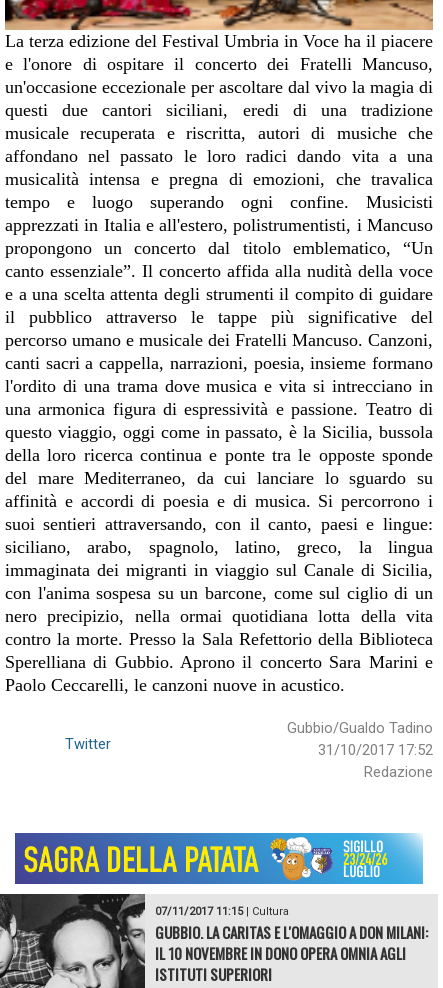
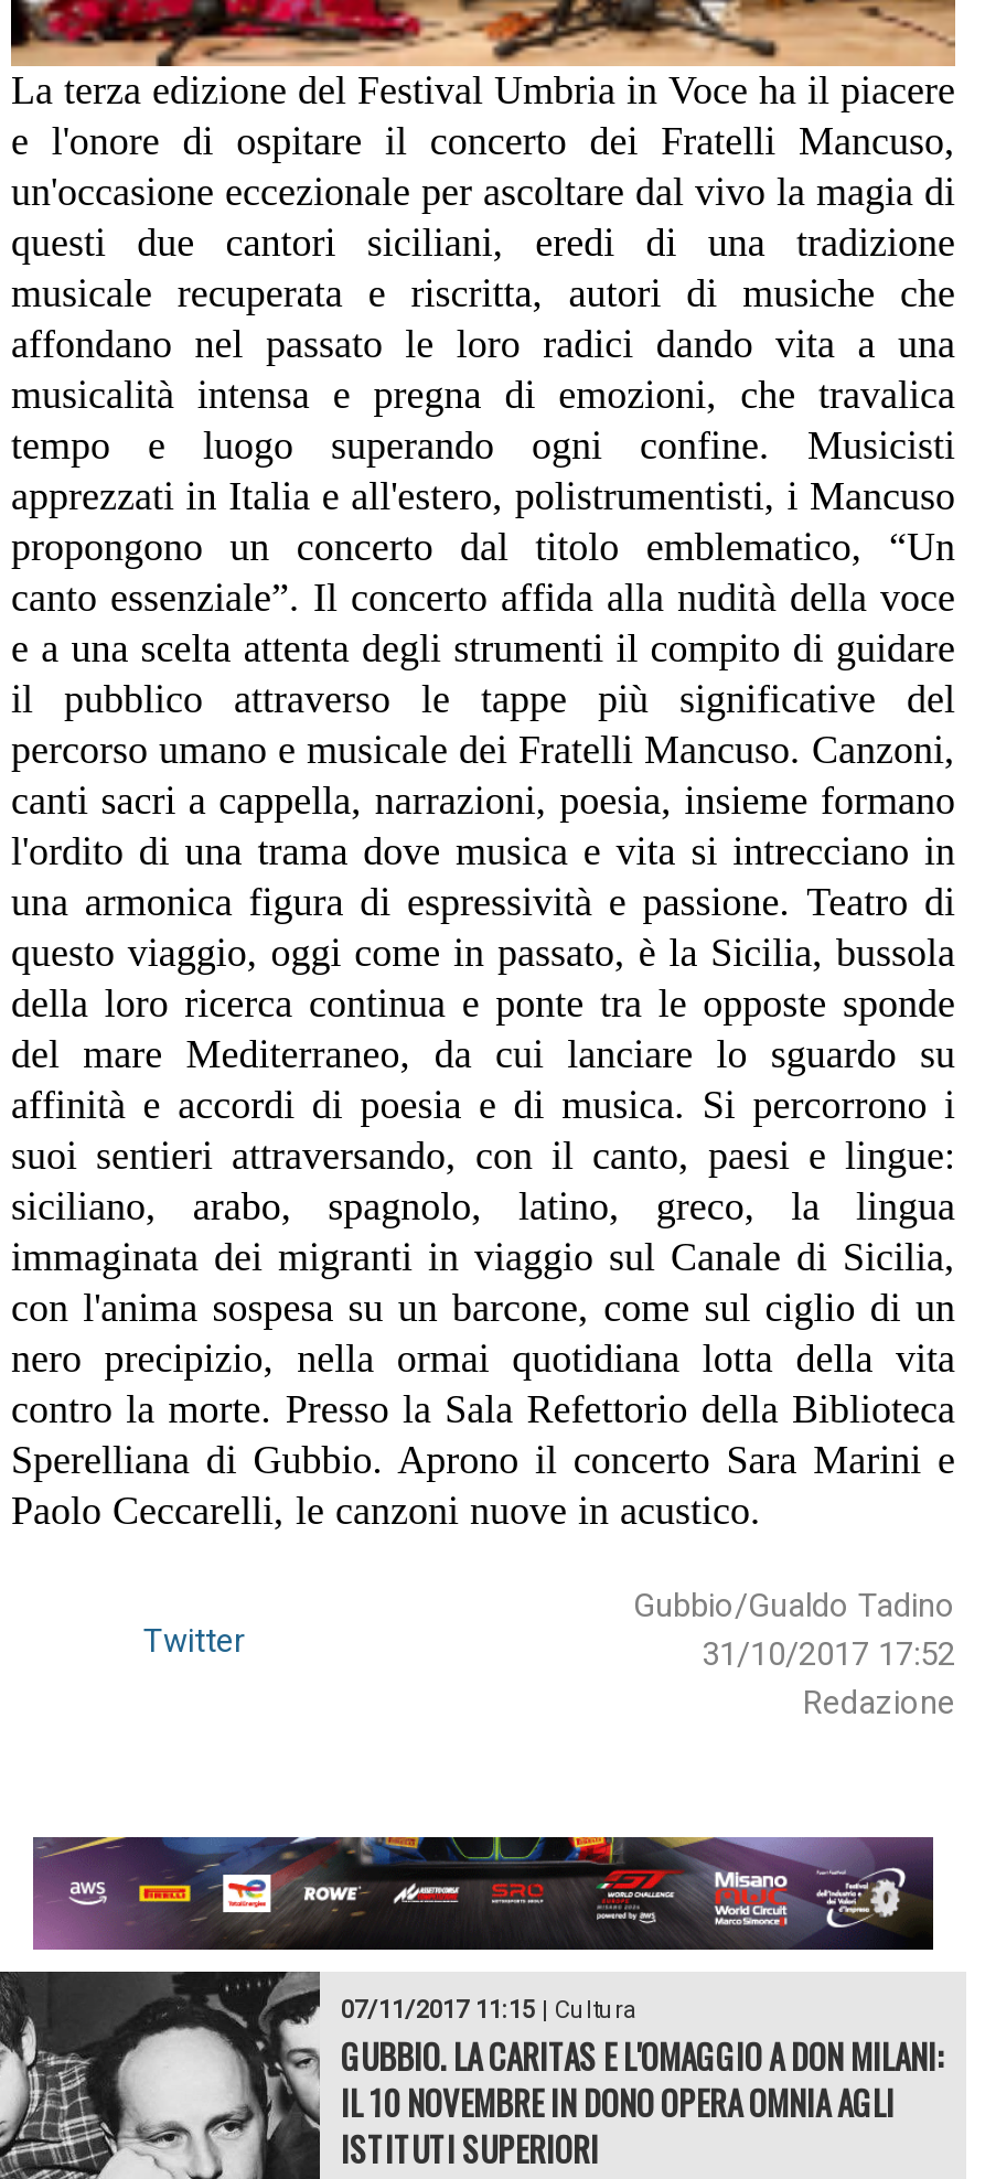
- [image]
+ [image]
